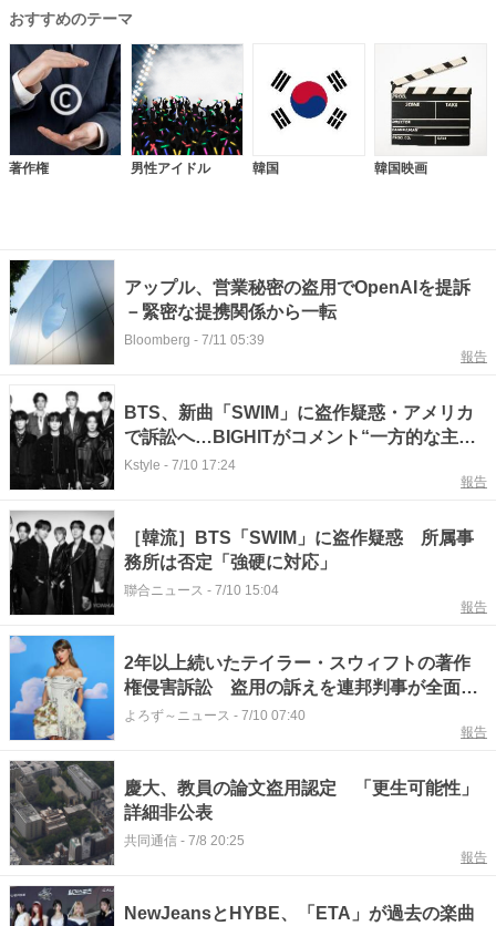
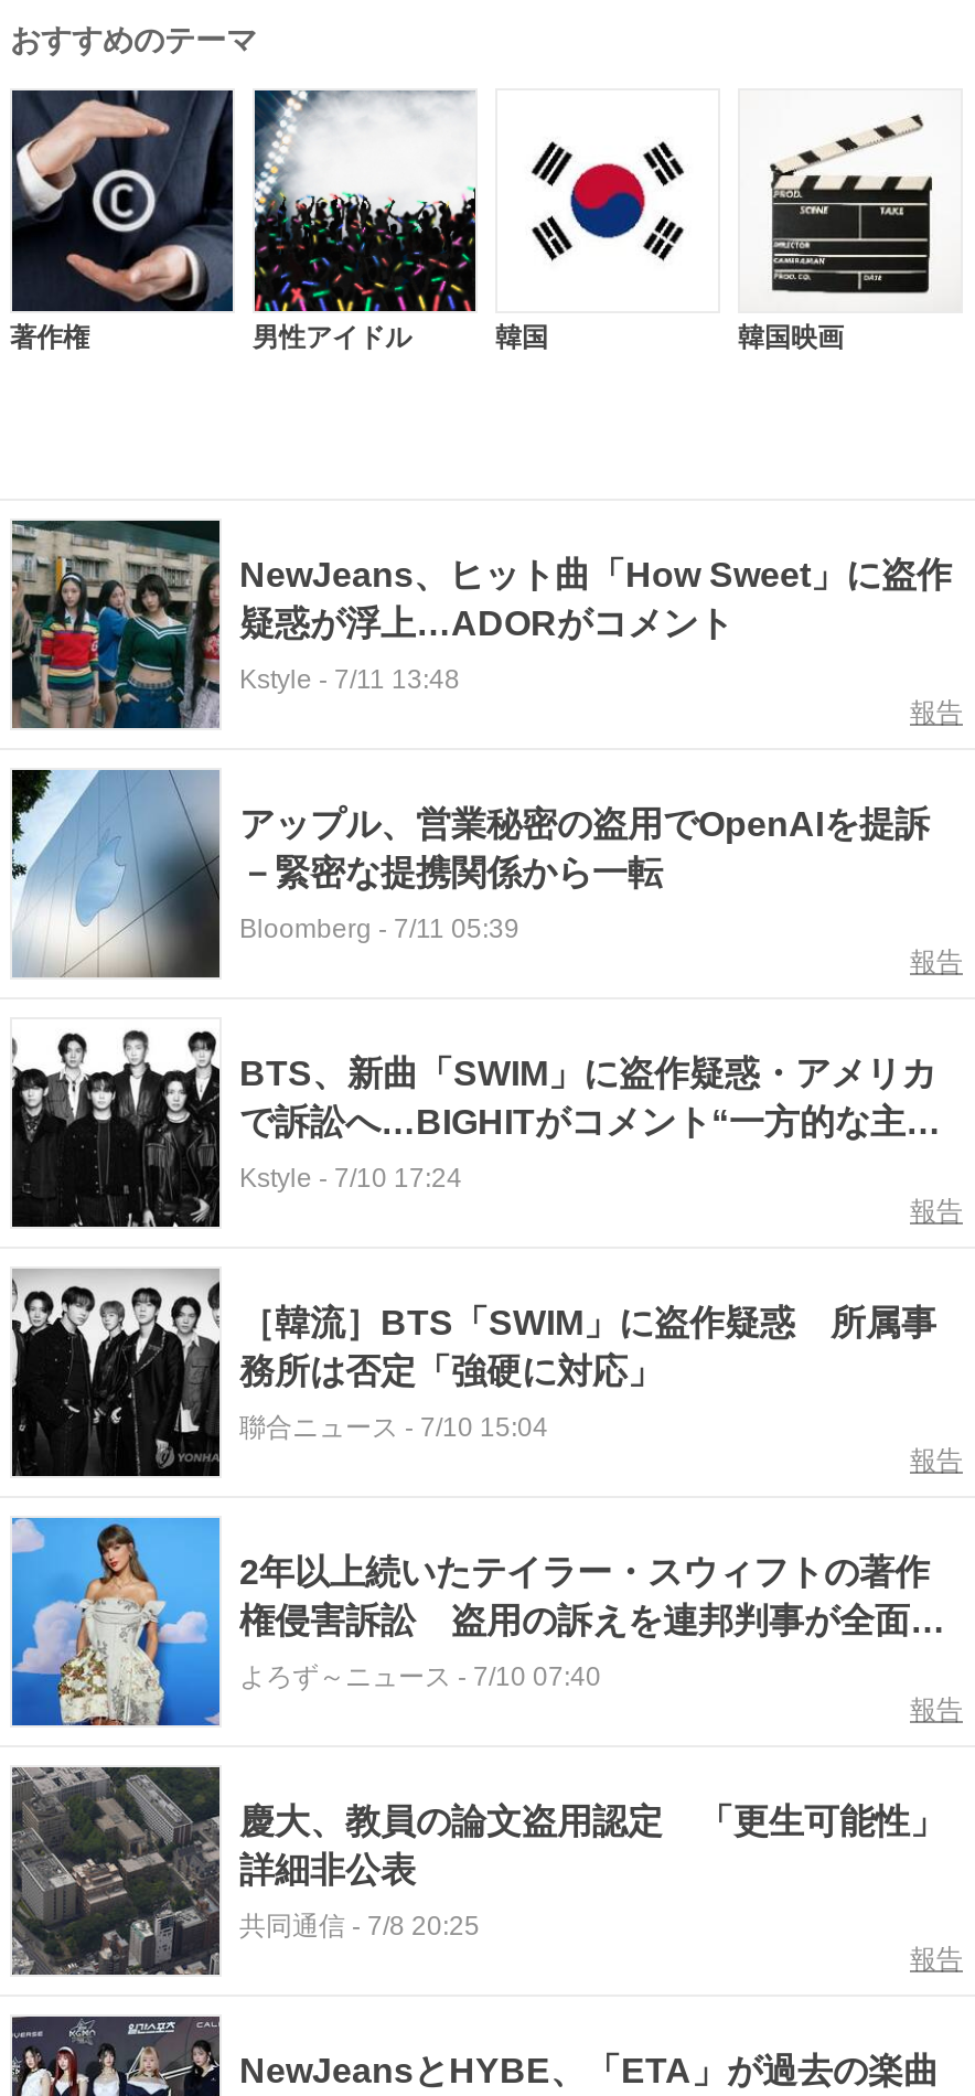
+ [image]
+ NewJeans、ヒット曲「How Sweet」に盗作
+ 疑惑が浮上…ADORがコメント
+ Kstyle - 7/11 13:48
+ 報告
